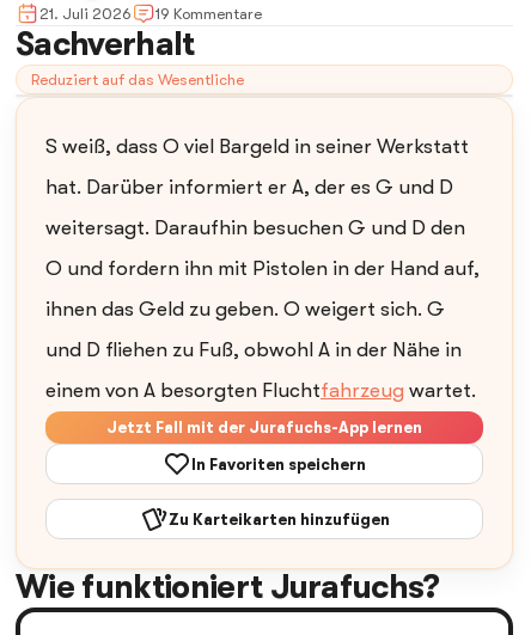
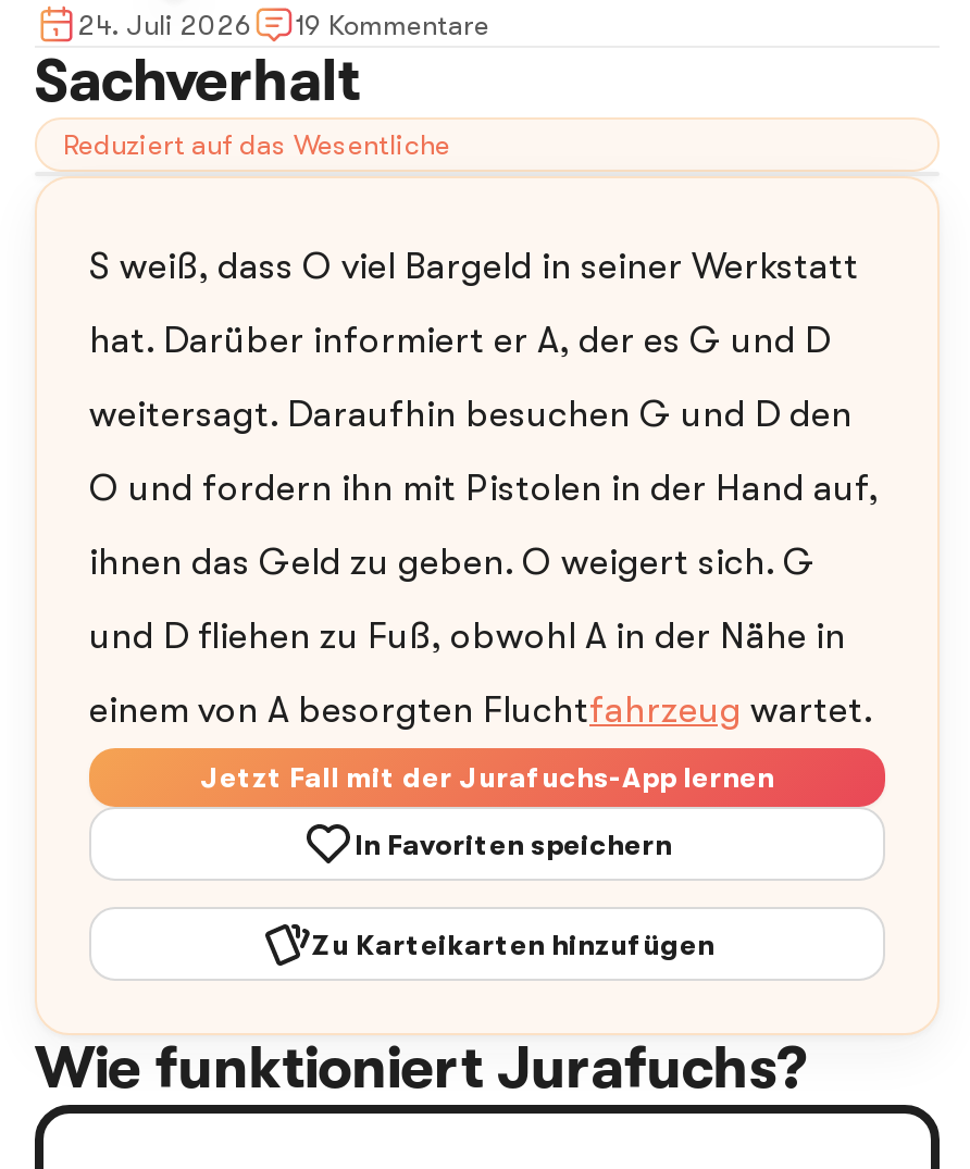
- 21. Juli 2026 19 Kommentare
+ 24. Juli 2026 19 Kommentare
